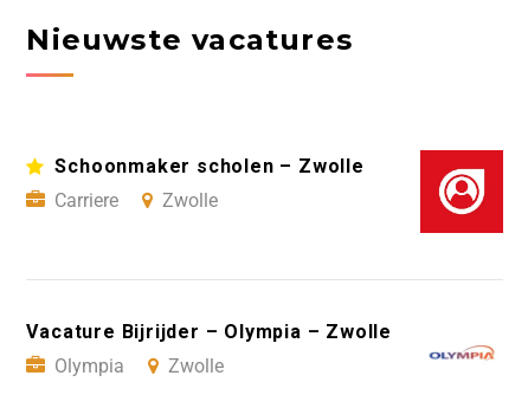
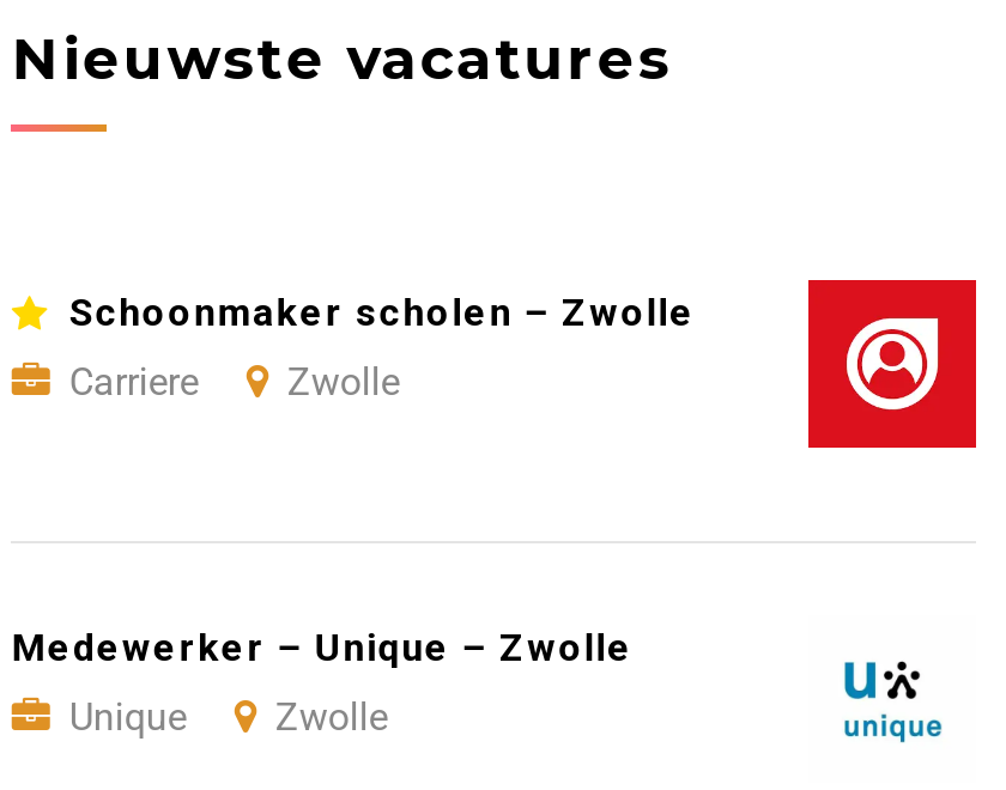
- Vacature Bijrijder – Olympia – Zwolle
+ Medewerker – Unique – Zwolle

- [image]
+ [image]

- Olympia
+ Unique
